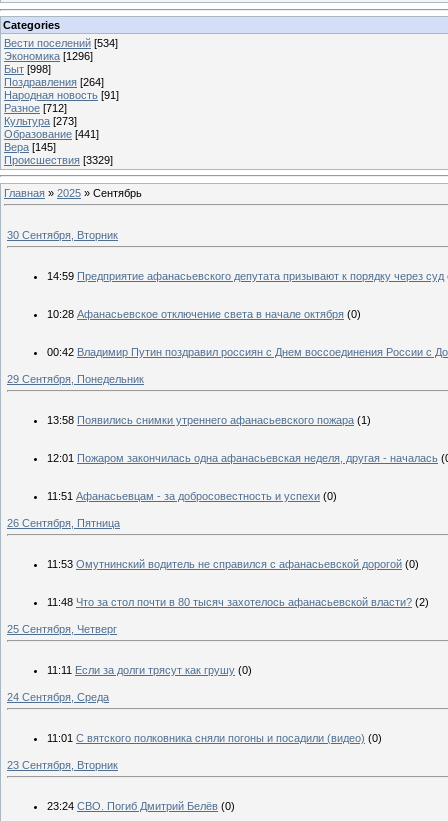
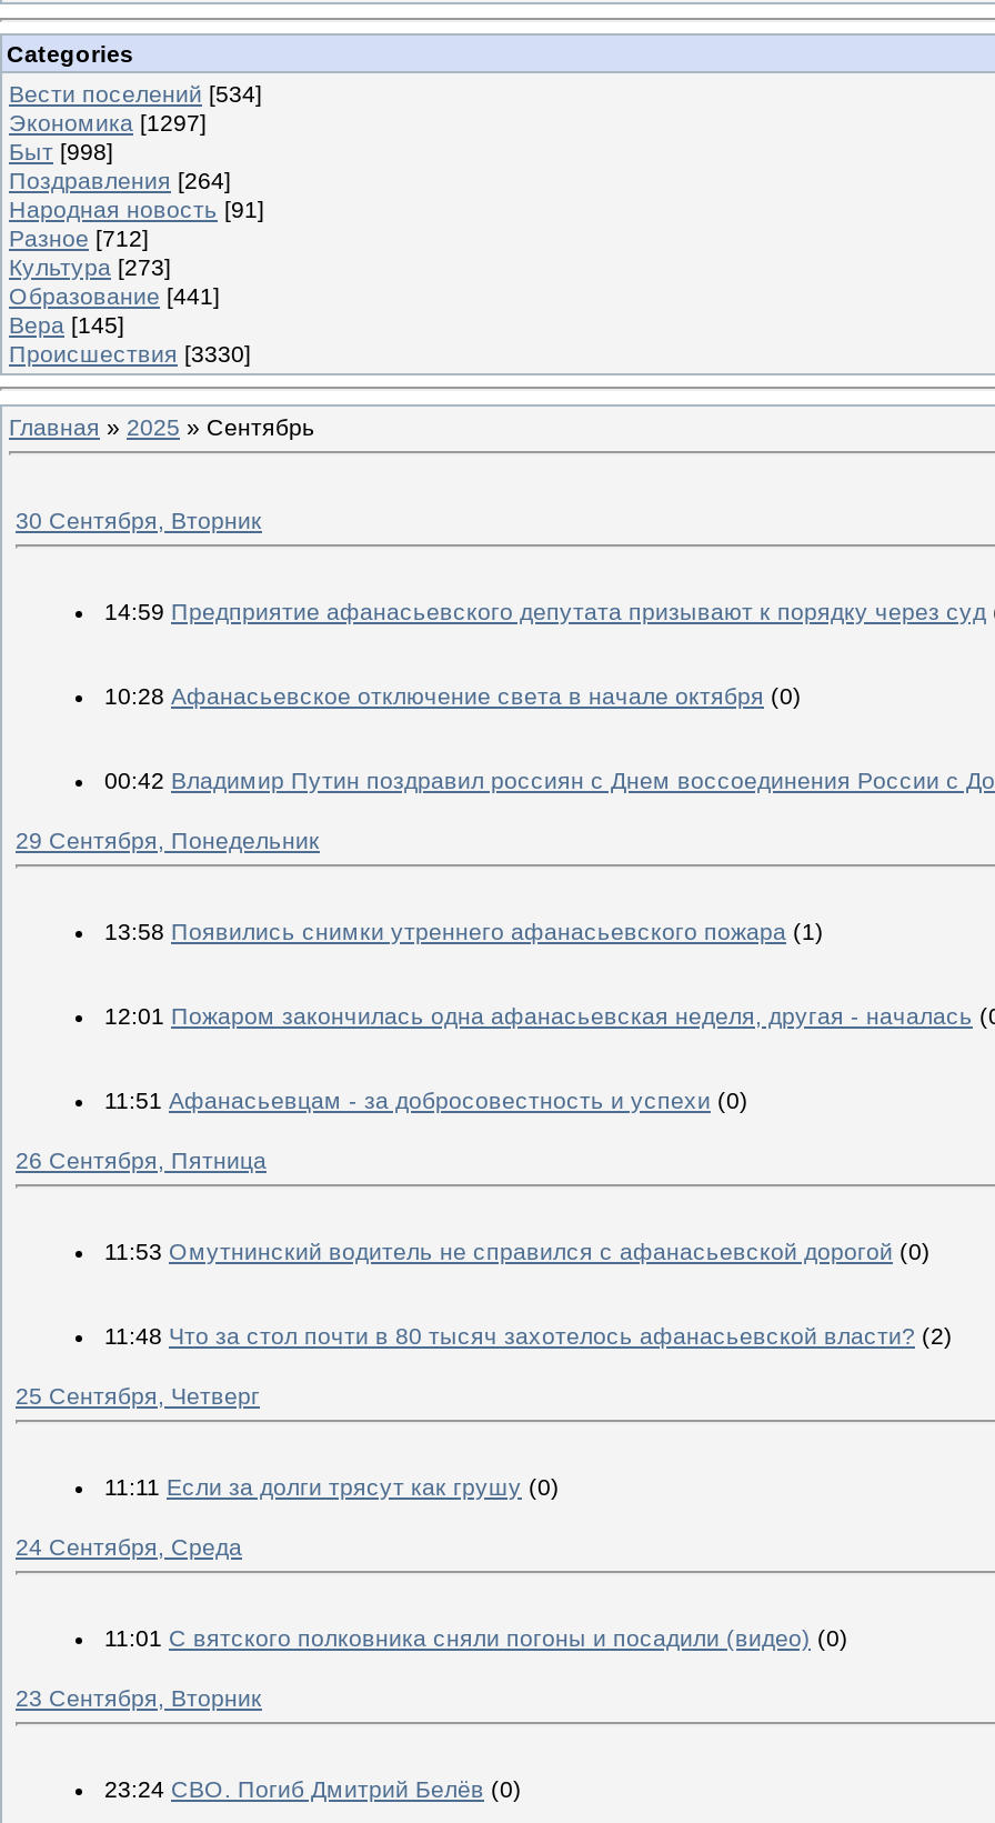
- Экономика [1296]
+ Экономика [1297]

- Происшествия [3329]
+ Происшествия [3330]
